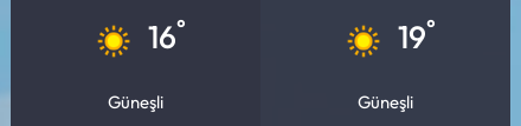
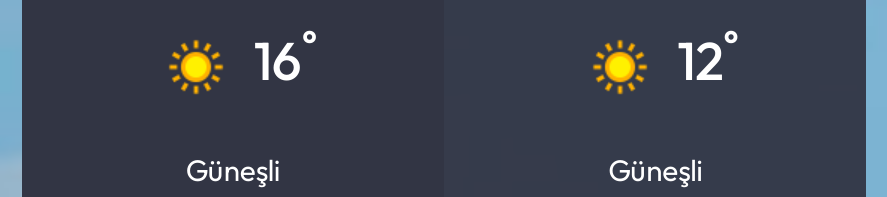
- 19°
+ 12°
